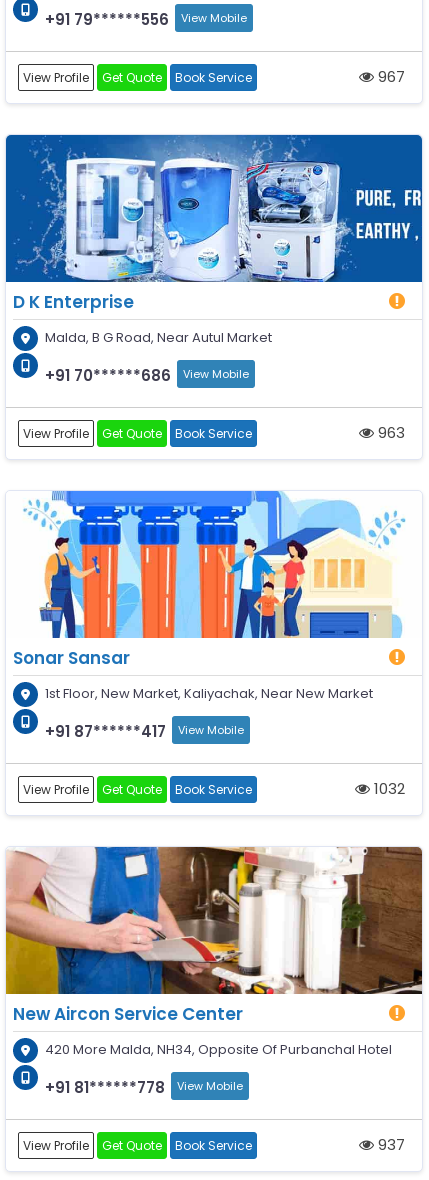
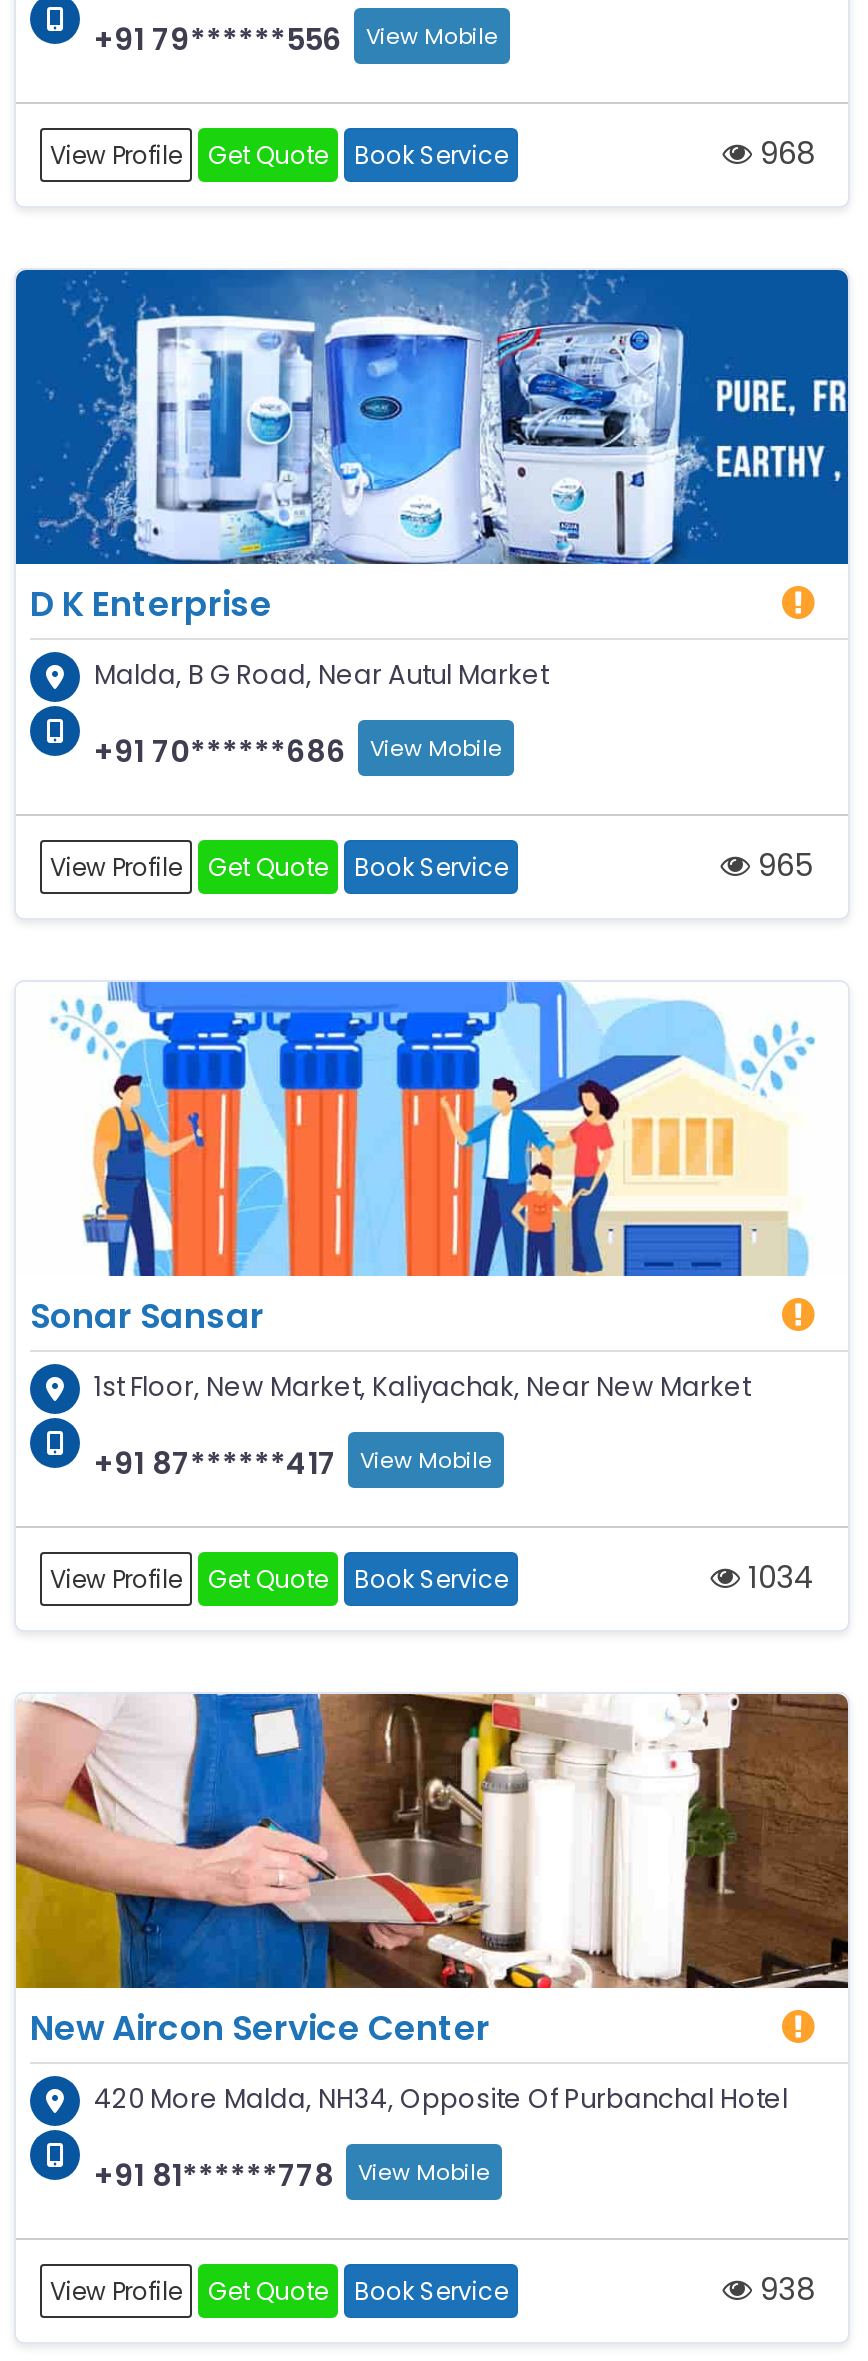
- 967
+ 968

- 963
+ 965

- 1032
+ 1034

- 937
+ 938
